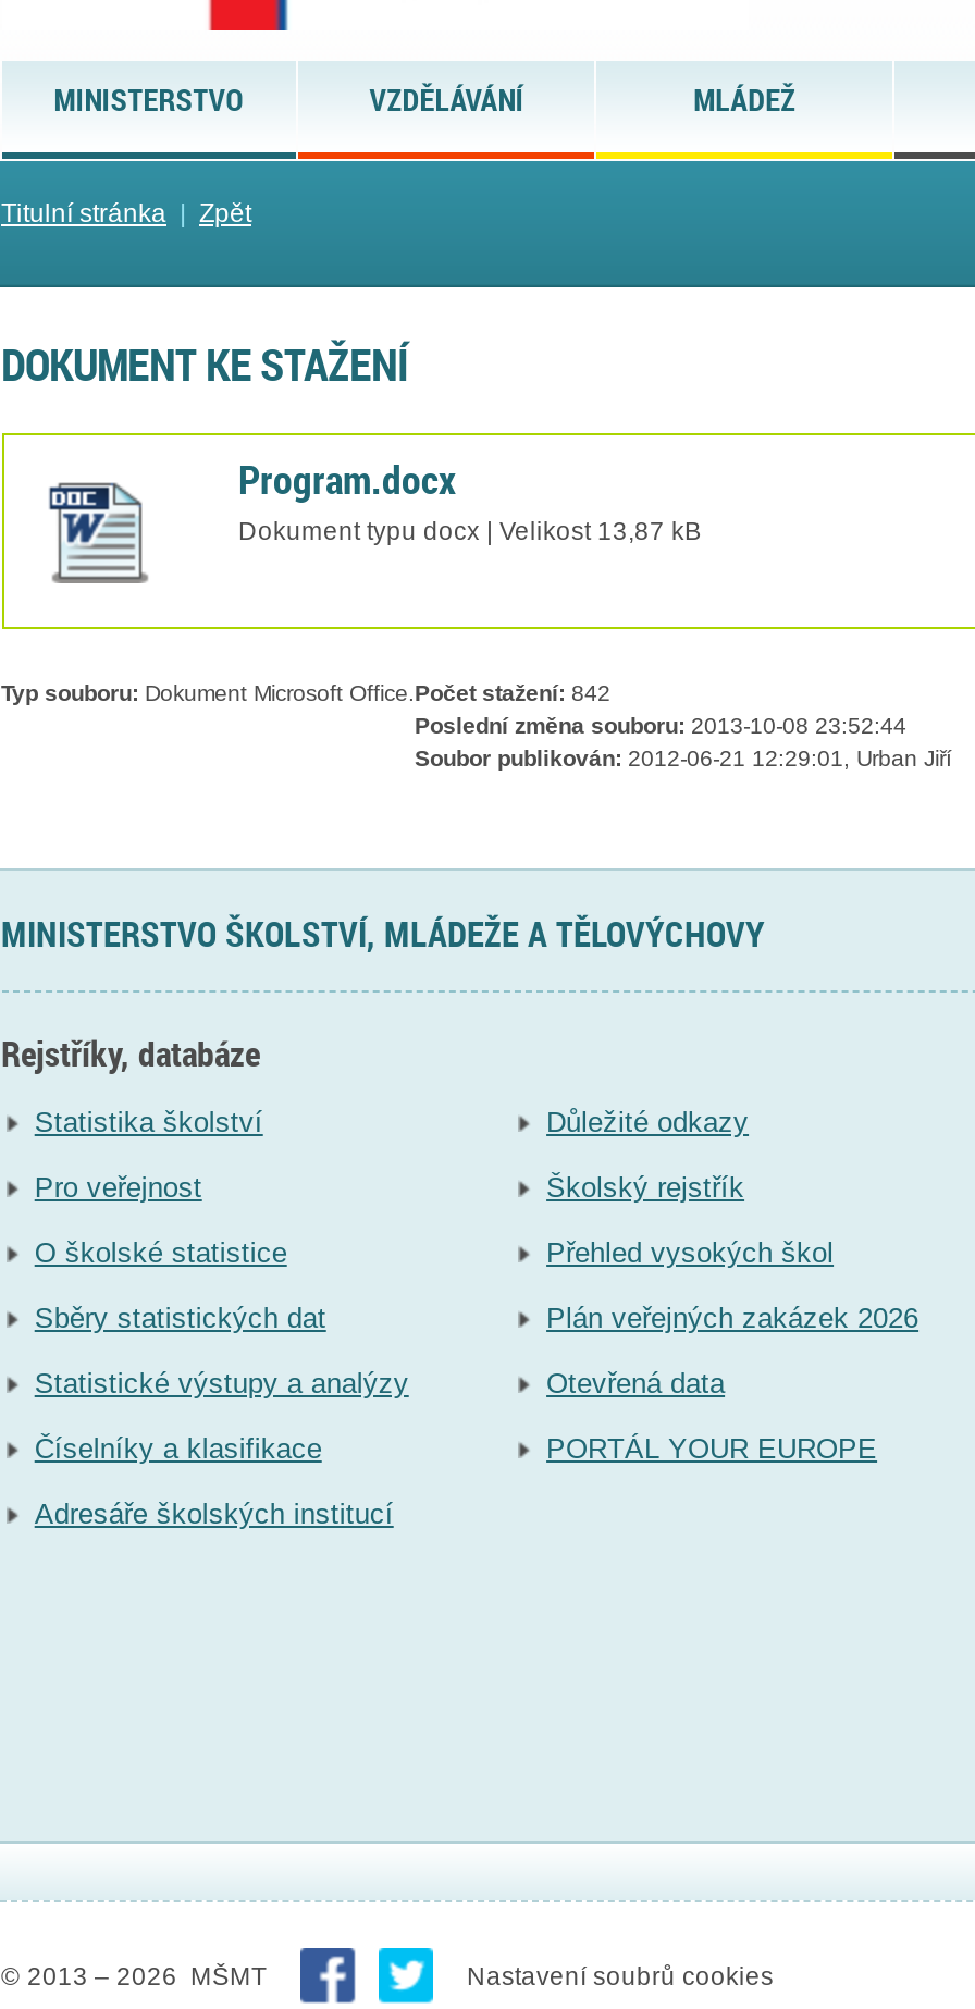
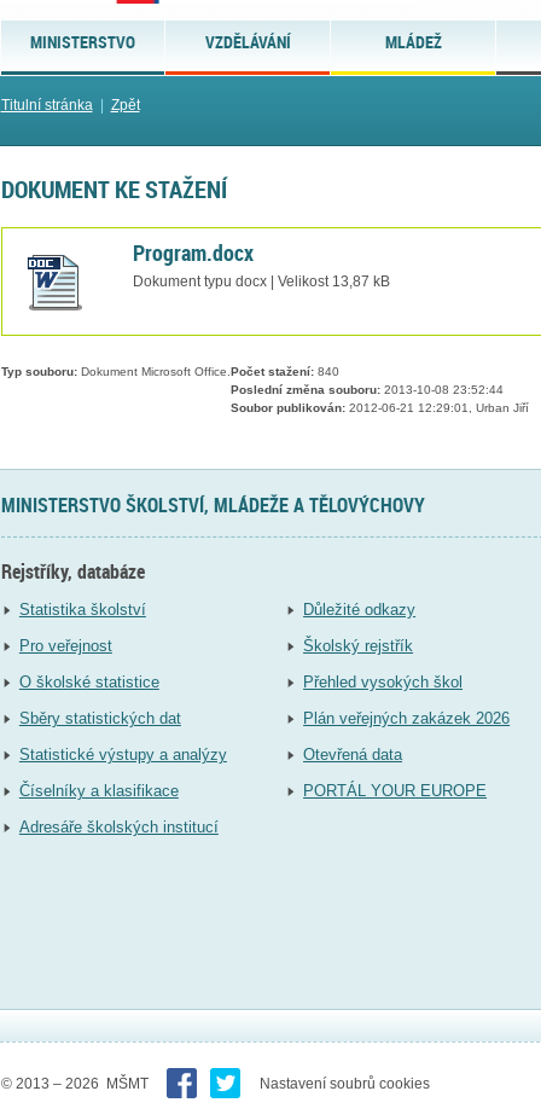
- Typ souboru: Dokument Microsoft Office.Počet stažení: 842
+ Typ souboru: Dokument Microsoft Office.Počet stažení: 840
